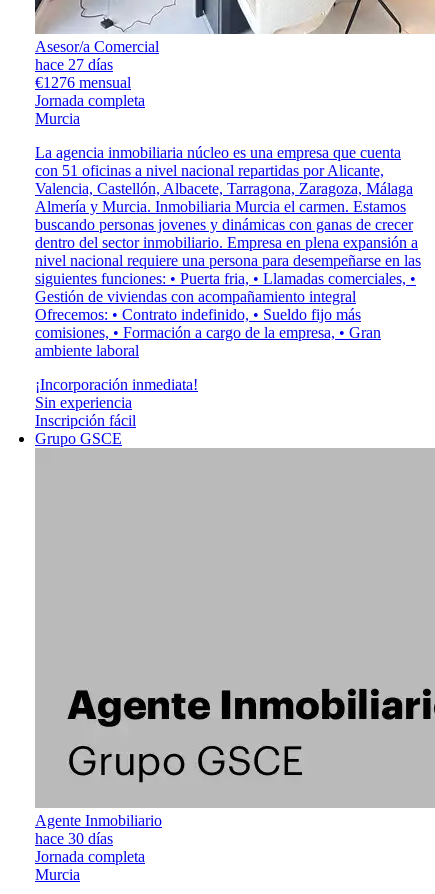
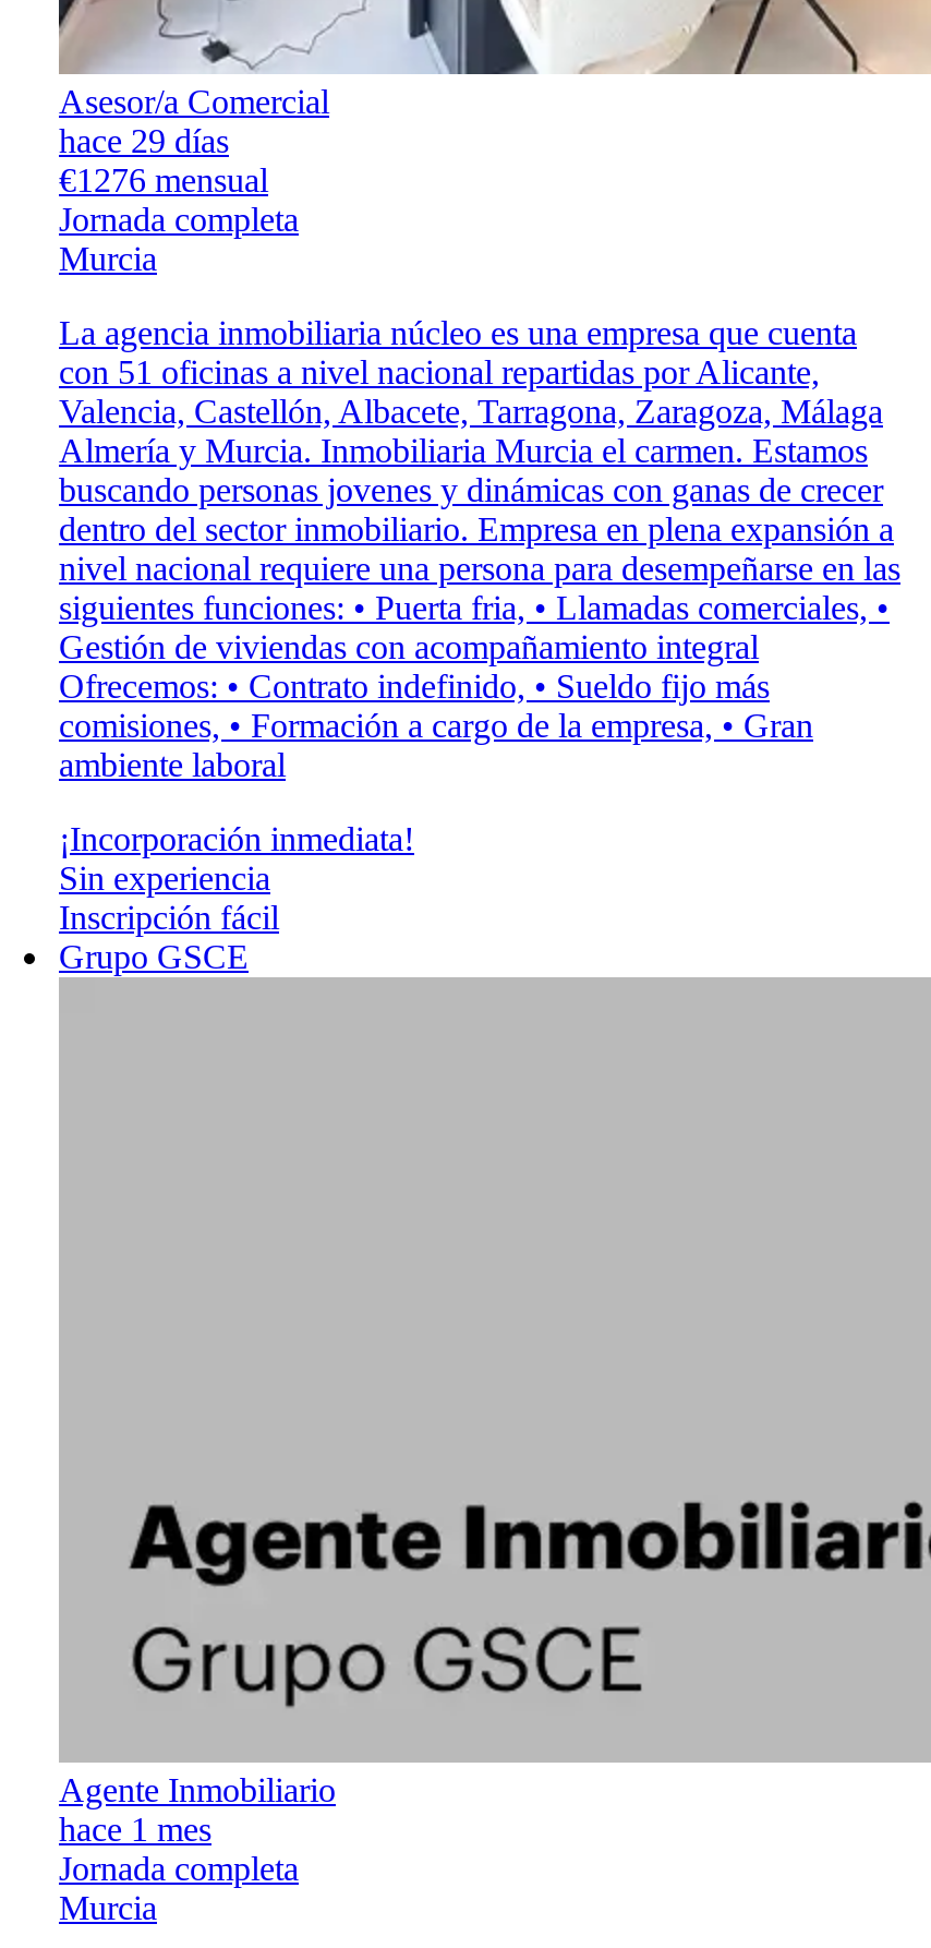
- hace 27 días
+ hace 29 días

- hace 30 días
+ hace 1 mes
